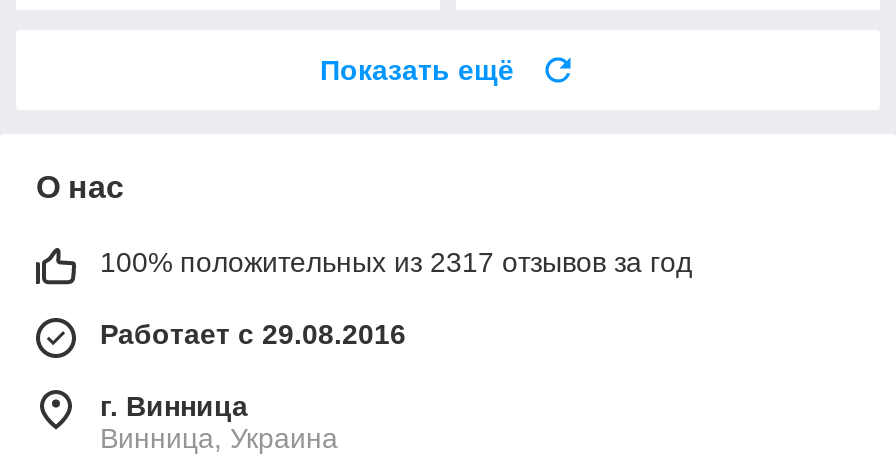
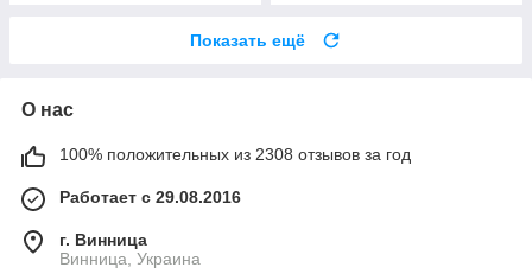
- 100% положительных из 2317 отзывов за год
+ 100% положительных из 2308 отзывов за год
